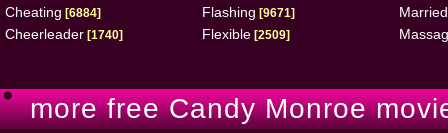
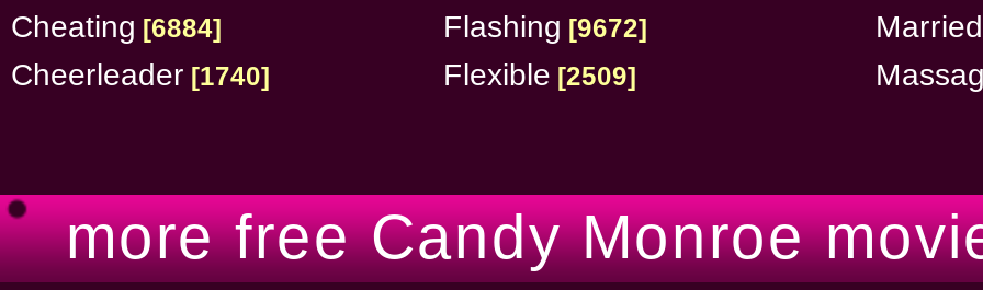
- Flashing [9671]
+ Flashing [9672]
